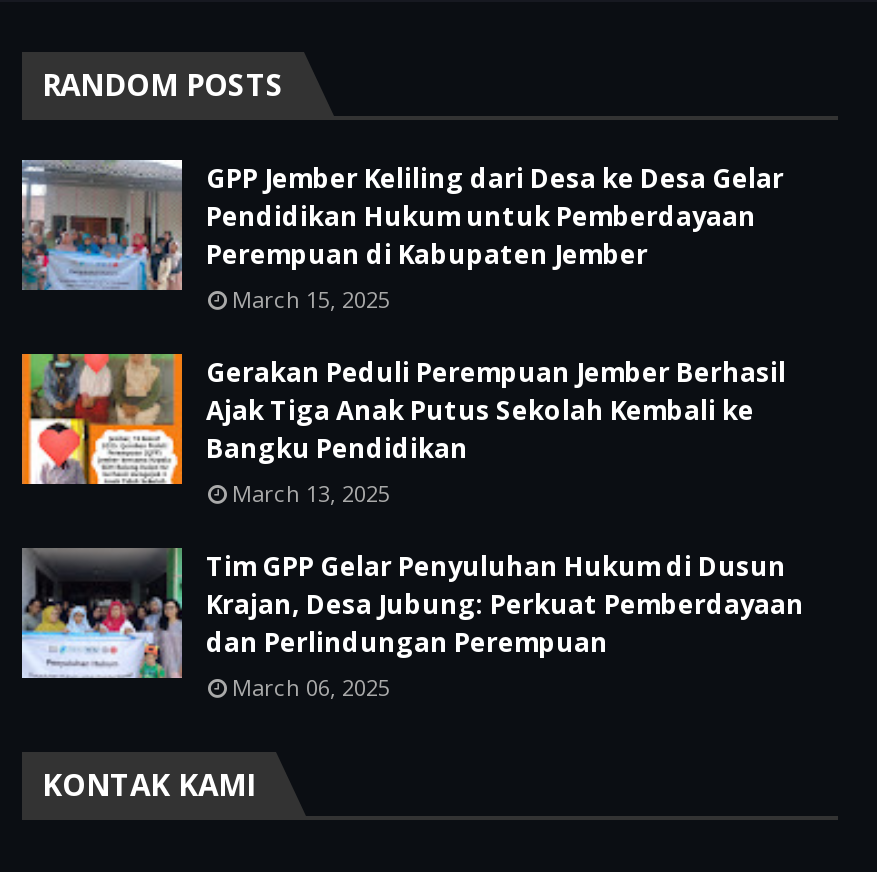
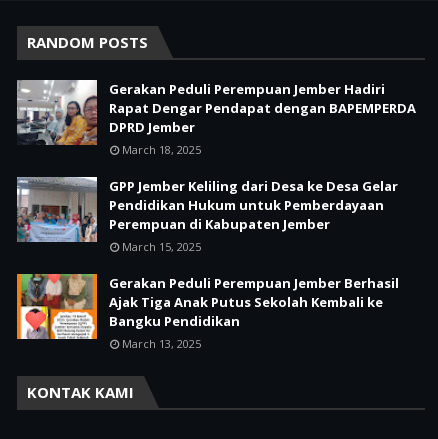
+ [image]
+ Gerakan Peduli Perempuan Jember Hadiri
+ Rapat Dengar Pendapat dengan BAPEMPERDA
+ DPRD Jember
+ March 18, 2025

moved down: [image] | GPP Jember Keliling dari Desa ke Desa Gelar | Pendidikan Hukum untuk Pemberdayaan | ... | Bangku Pendidikan | March 13, 2025

- [image]
- Tim GPP Gelar Penyuluhan Hukum di Dusun
- Krajan, Desa Jubung: Perkuat Pemberdayaan
- dan Perlindungan Perempuan
- March 06, 2025
